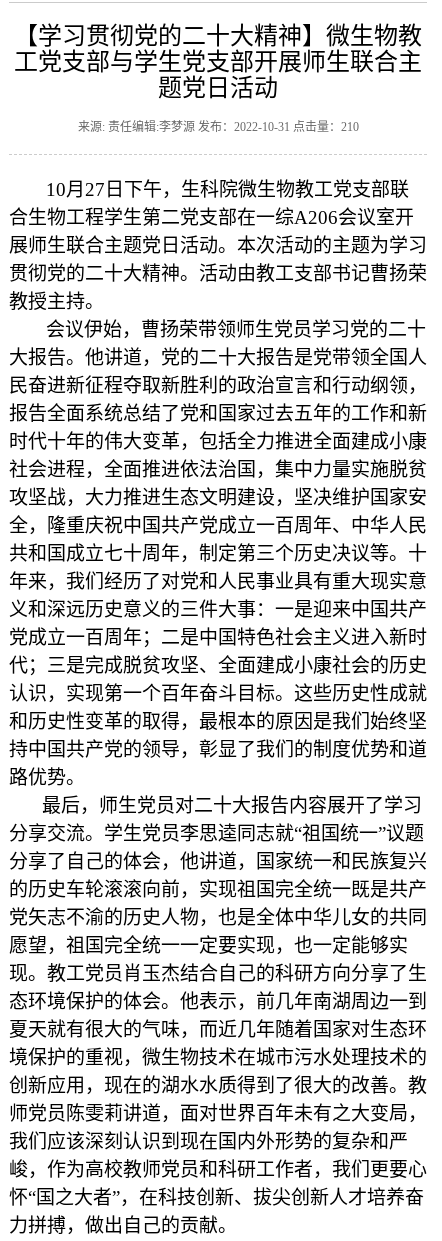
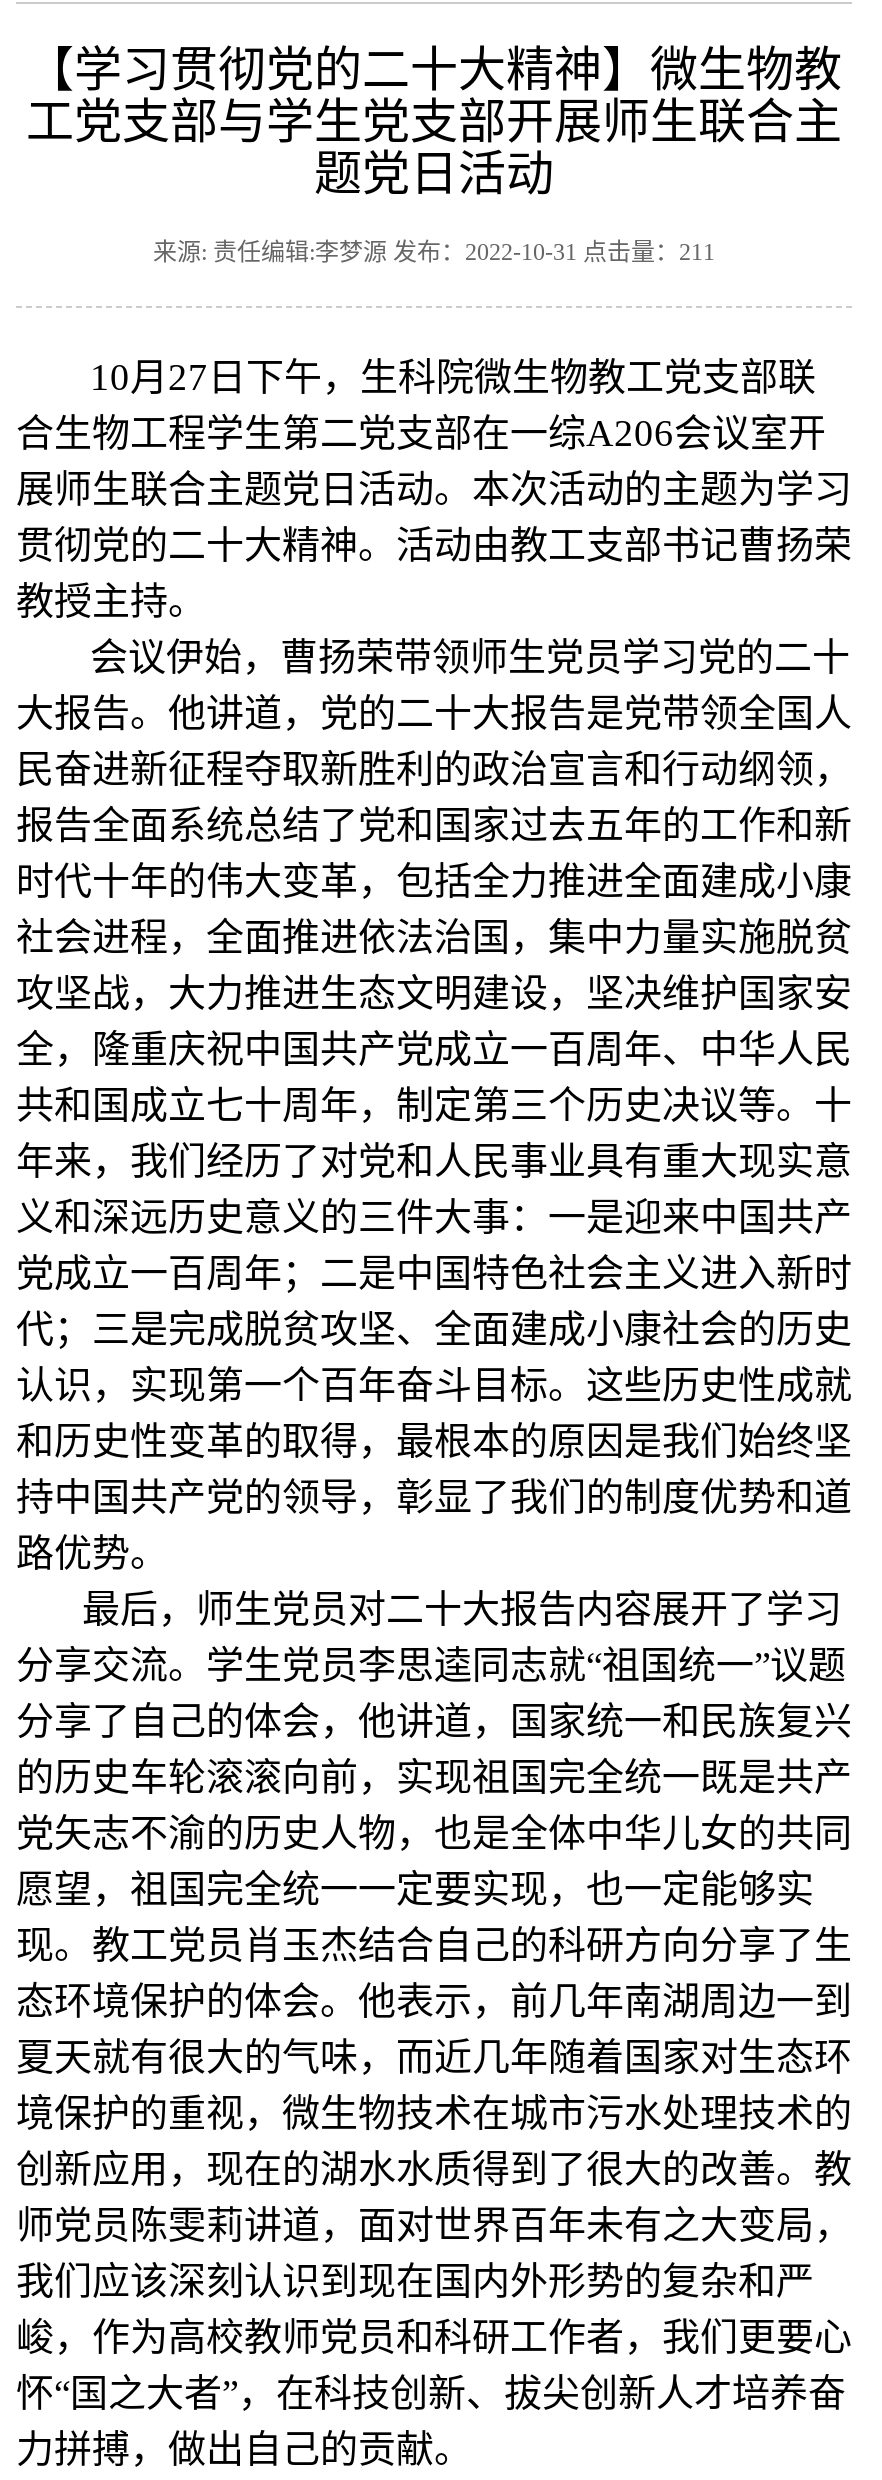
- 来源: 责任编辑:李梦源 发布：2022-10-31 点击量：210
+ 来源: 责任编辑:李梦源 发布：2022-10-31 点击量：211
